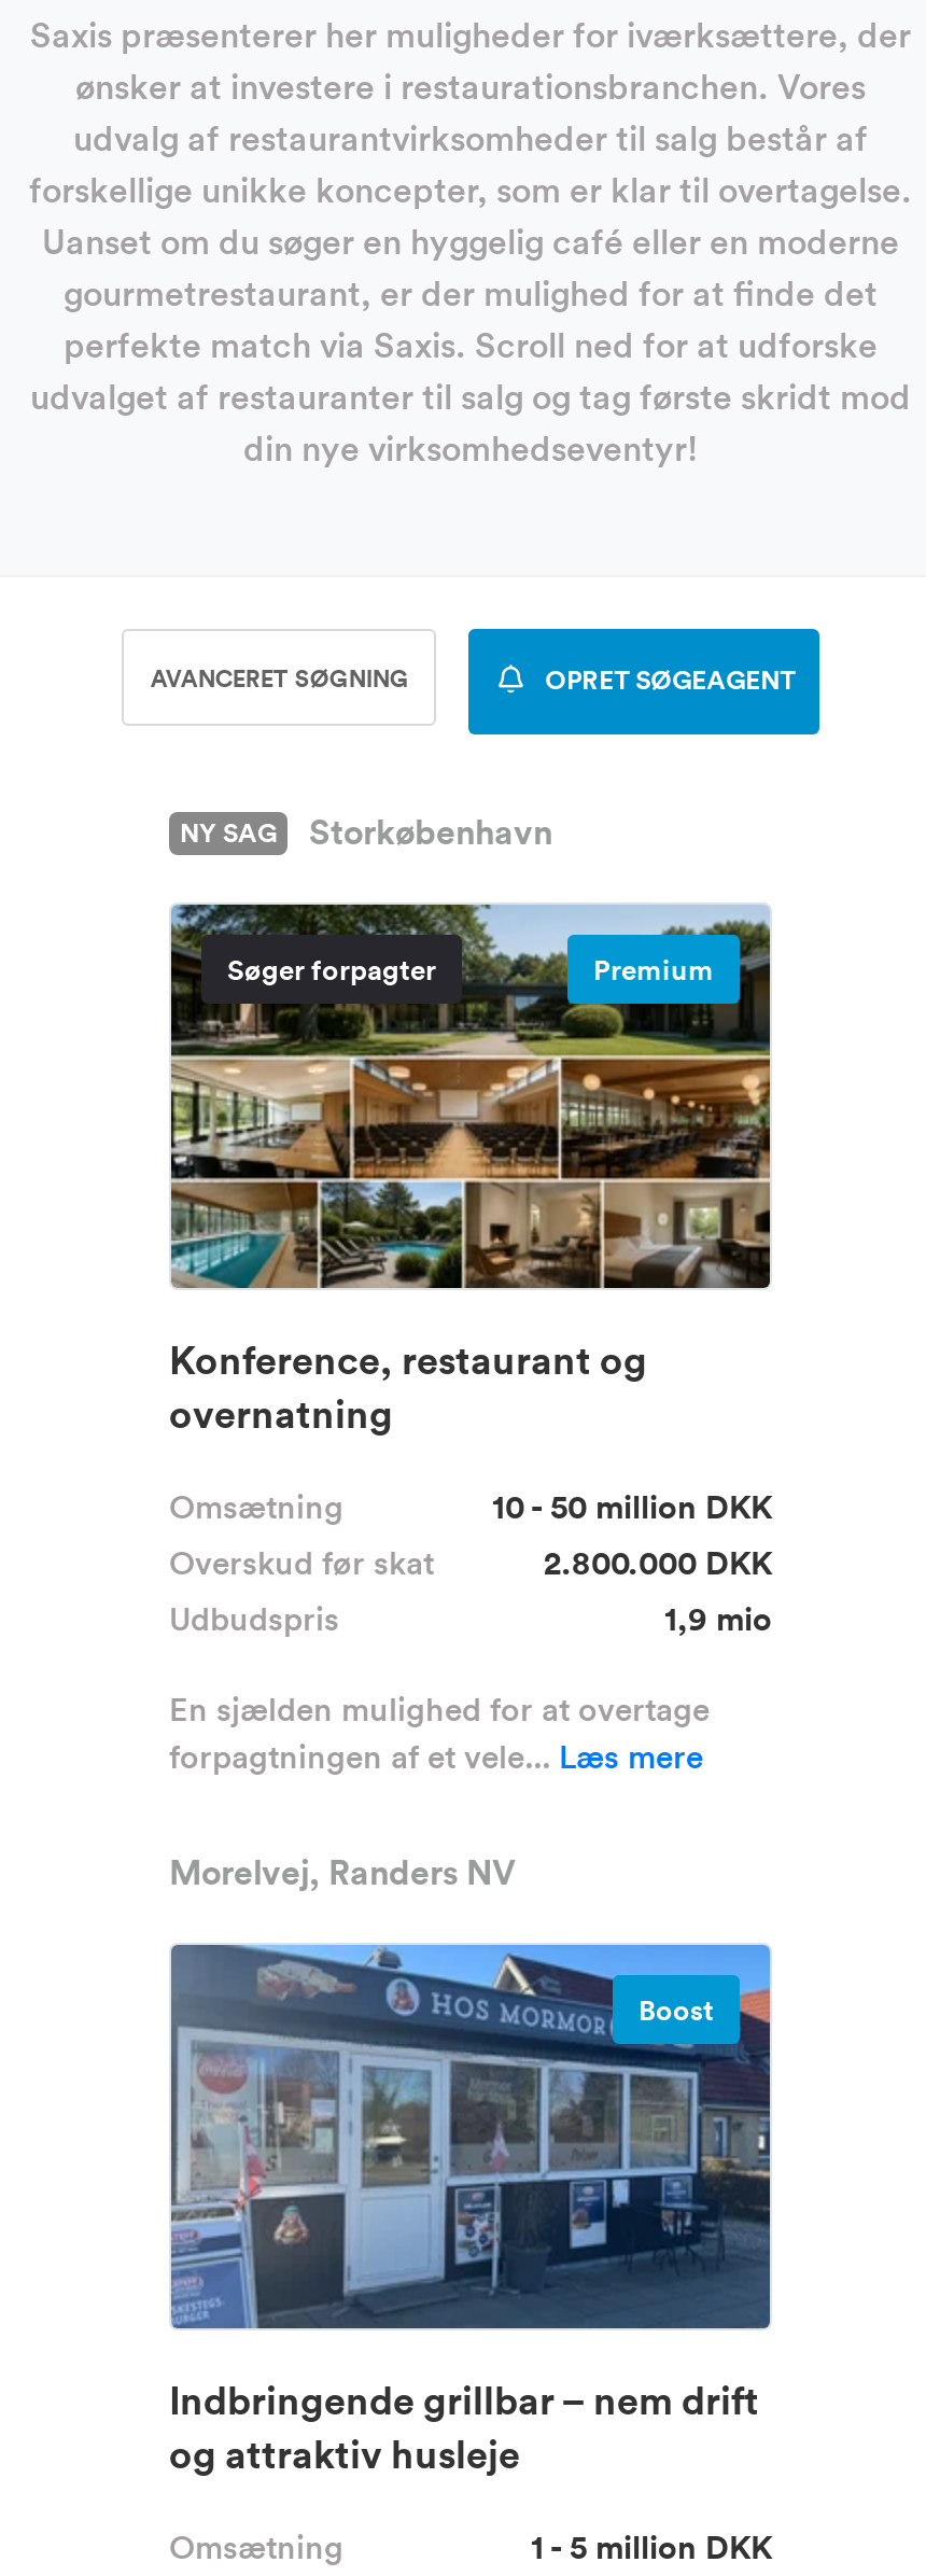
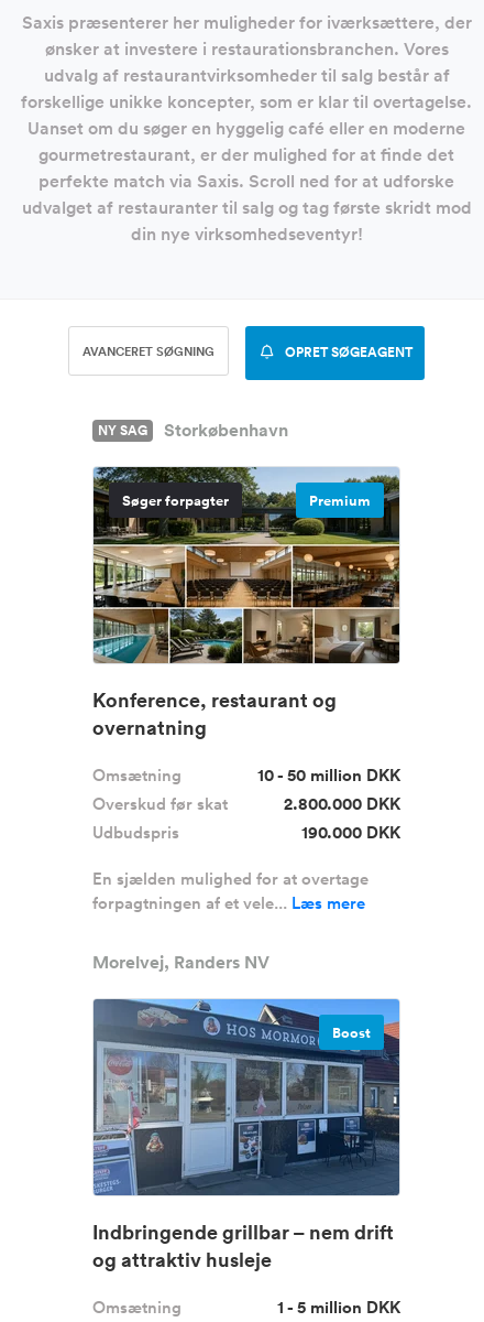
- 1,9 mio
+ 190.000 DKK
